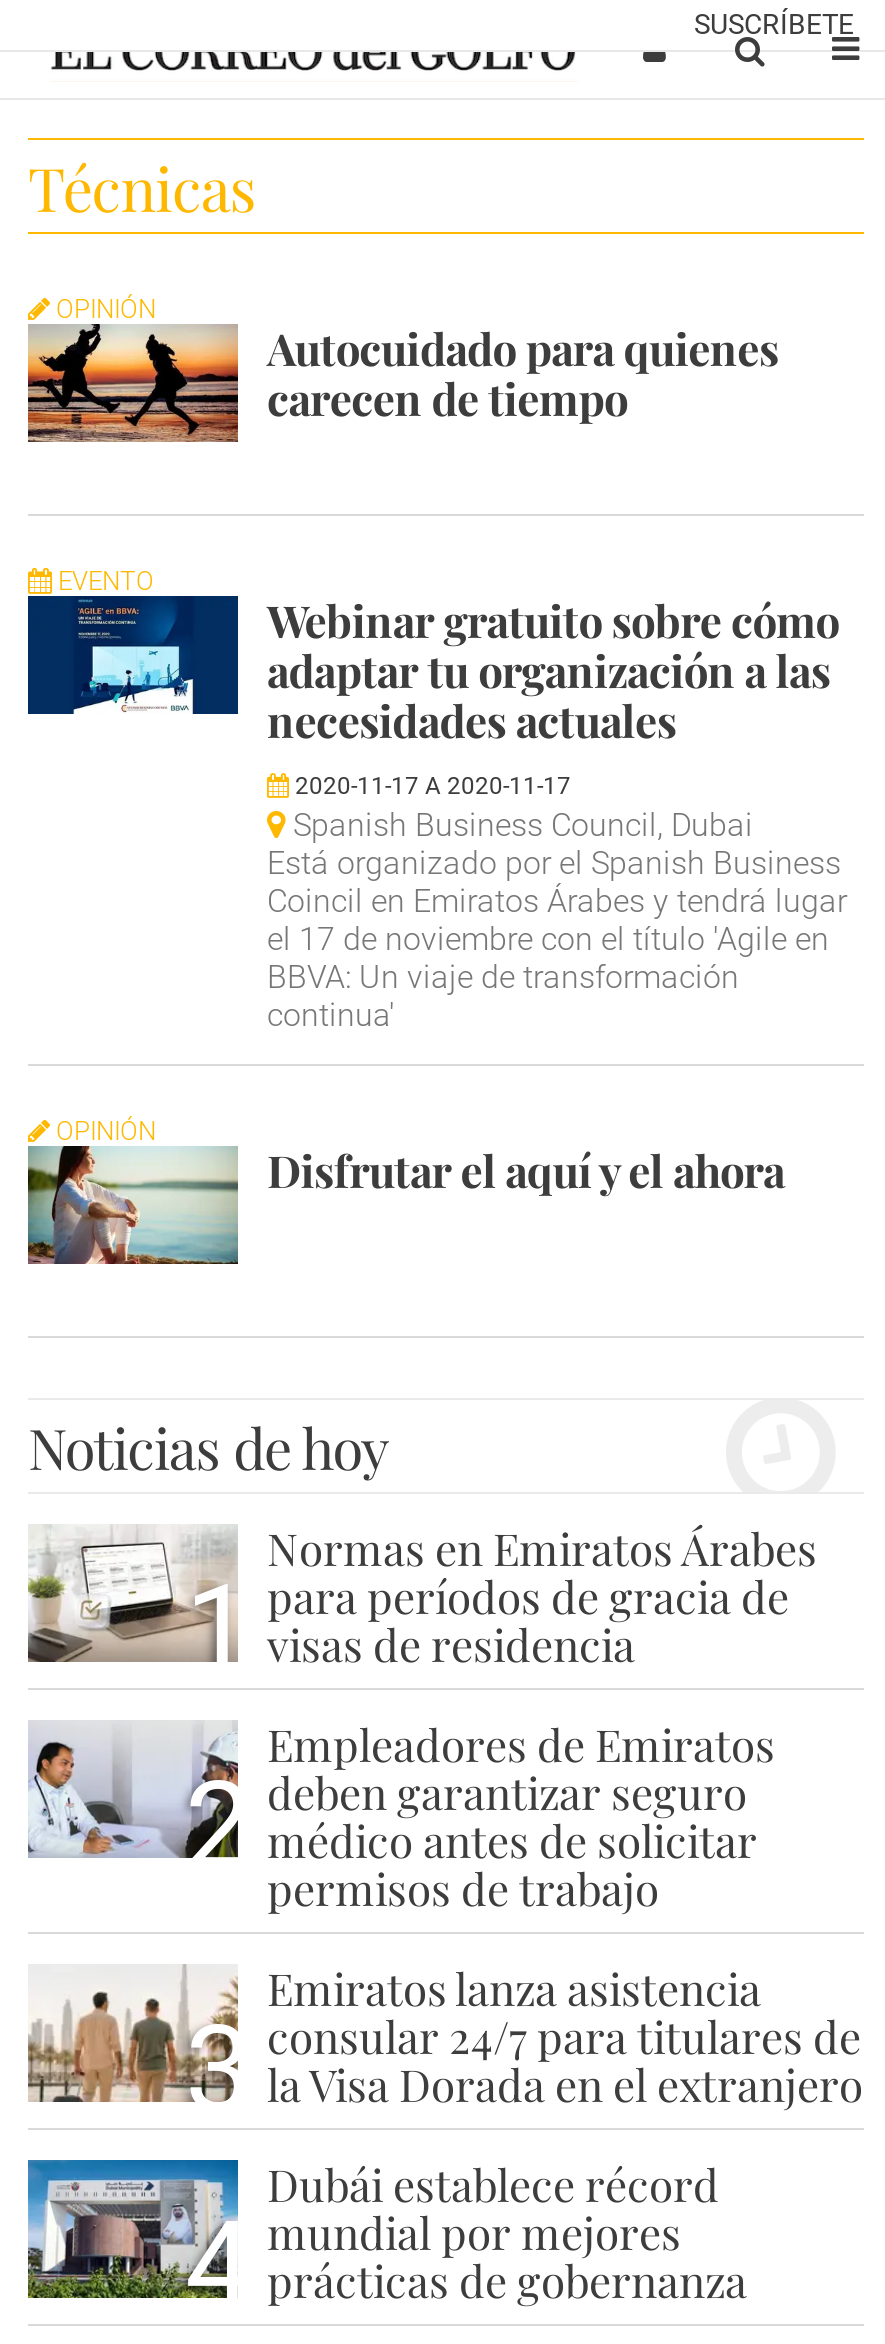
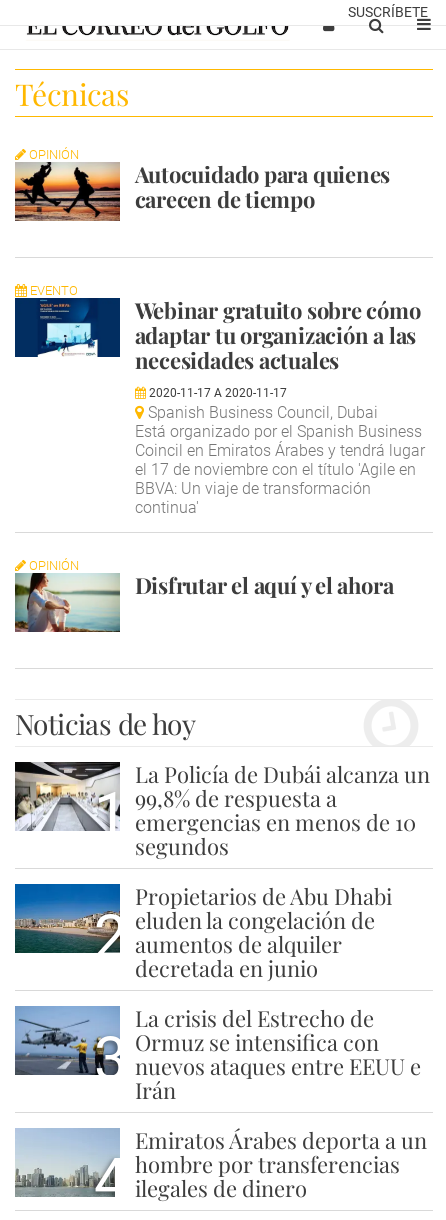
- [image]
- Normas en Emiratos Árabes
- para períodos de gracia de
- visas de residencia
+ [image]
+ La Policía de Dubái alcanza un
+ 99,8% de respuesta a
+ emergencias en menos de 10
+ segundos

- [image]
- Empleadores de Emiratos
- deben garantizar seguro
- médico antes de solicitar
- permisos de trabajo
+ [image]
+ Propietarios de Abu Dhabi
+ eluden la congelación de
+ aumentos de alquiler
+ decretada en junio

- [image]
- Emiratos lanza asistencia
- consular 24/7 para titulares de
- la Visa Dorada en el extranjero
+ [image]
+ La crisis del Estrecho de
+ Ormuz se intensifica con
+ nuevos ataques entre EEUU e
+ Irán

- [image]
- Dubái establece récord
- mundial por mejores
- prácticas de gobernanza
+ [image]
+ Emiratos Árabes deporta a un
+ hombre por transferencias
+ ilegales de dinero
